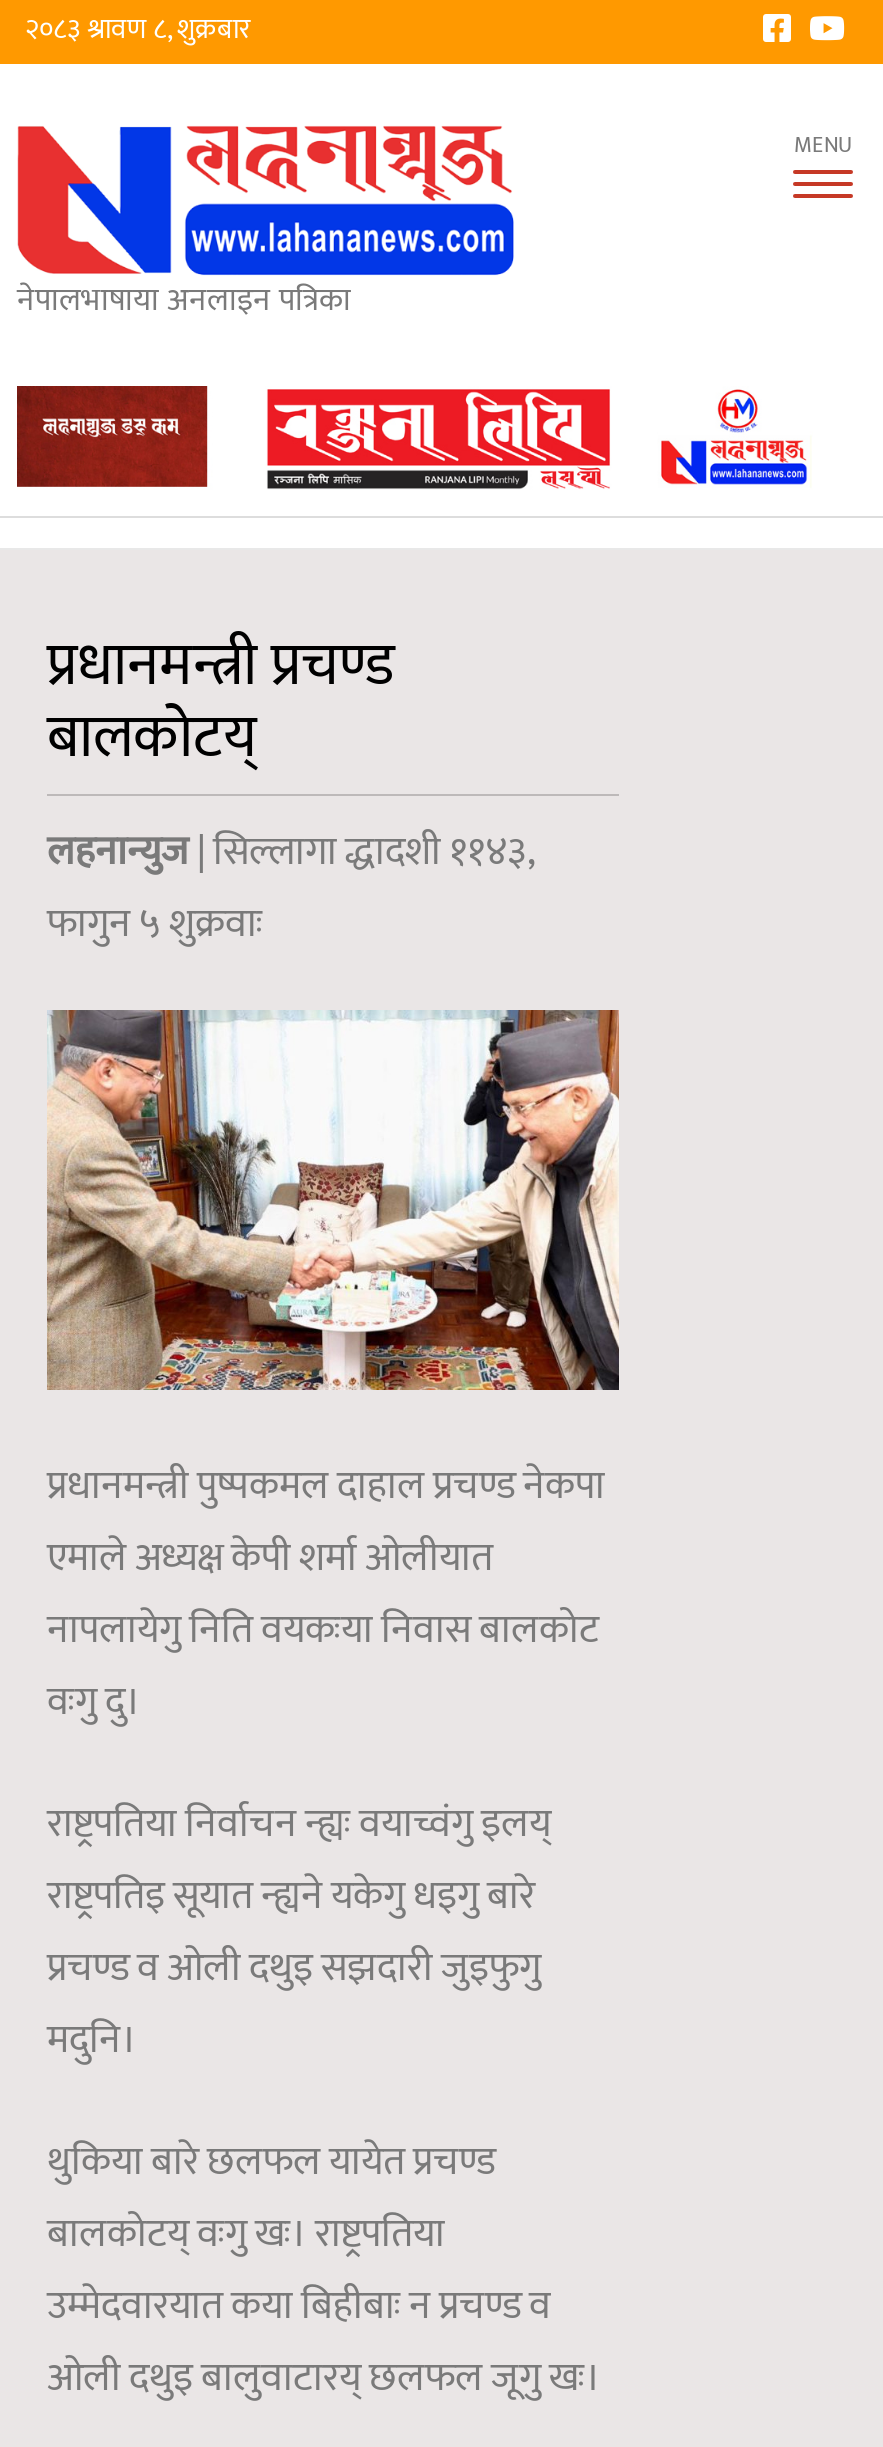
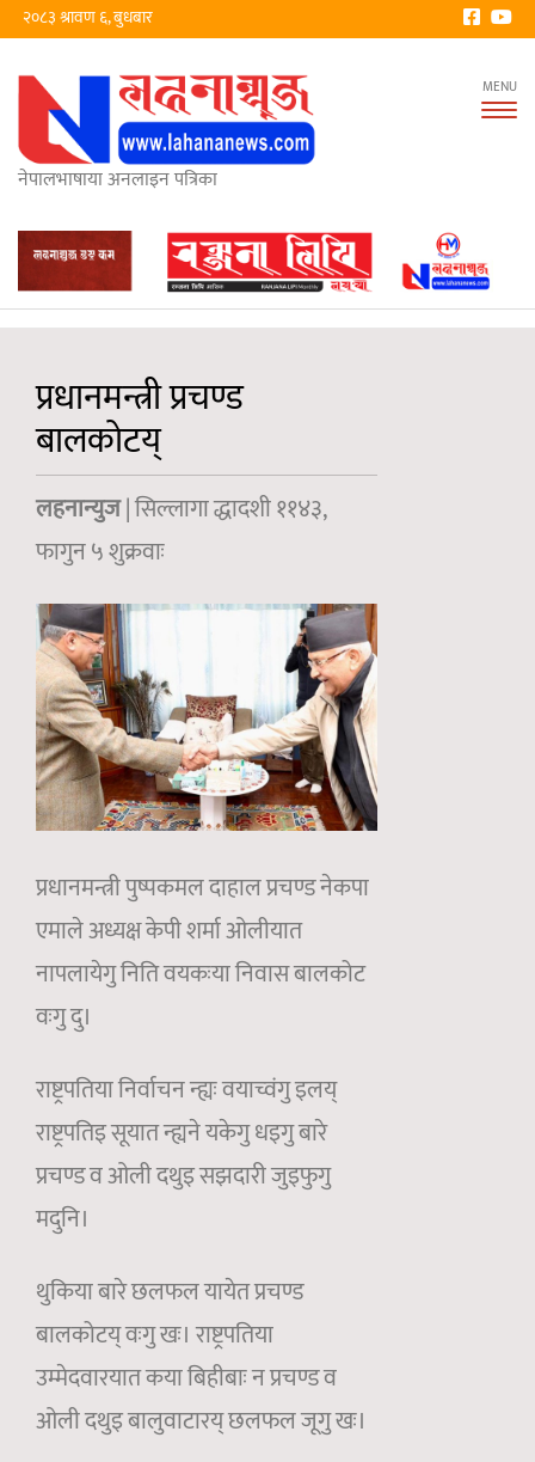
- २०८३ श्रावण ८, शुक्रबार
+ २०८३ श्रावण ६, बुधबार
